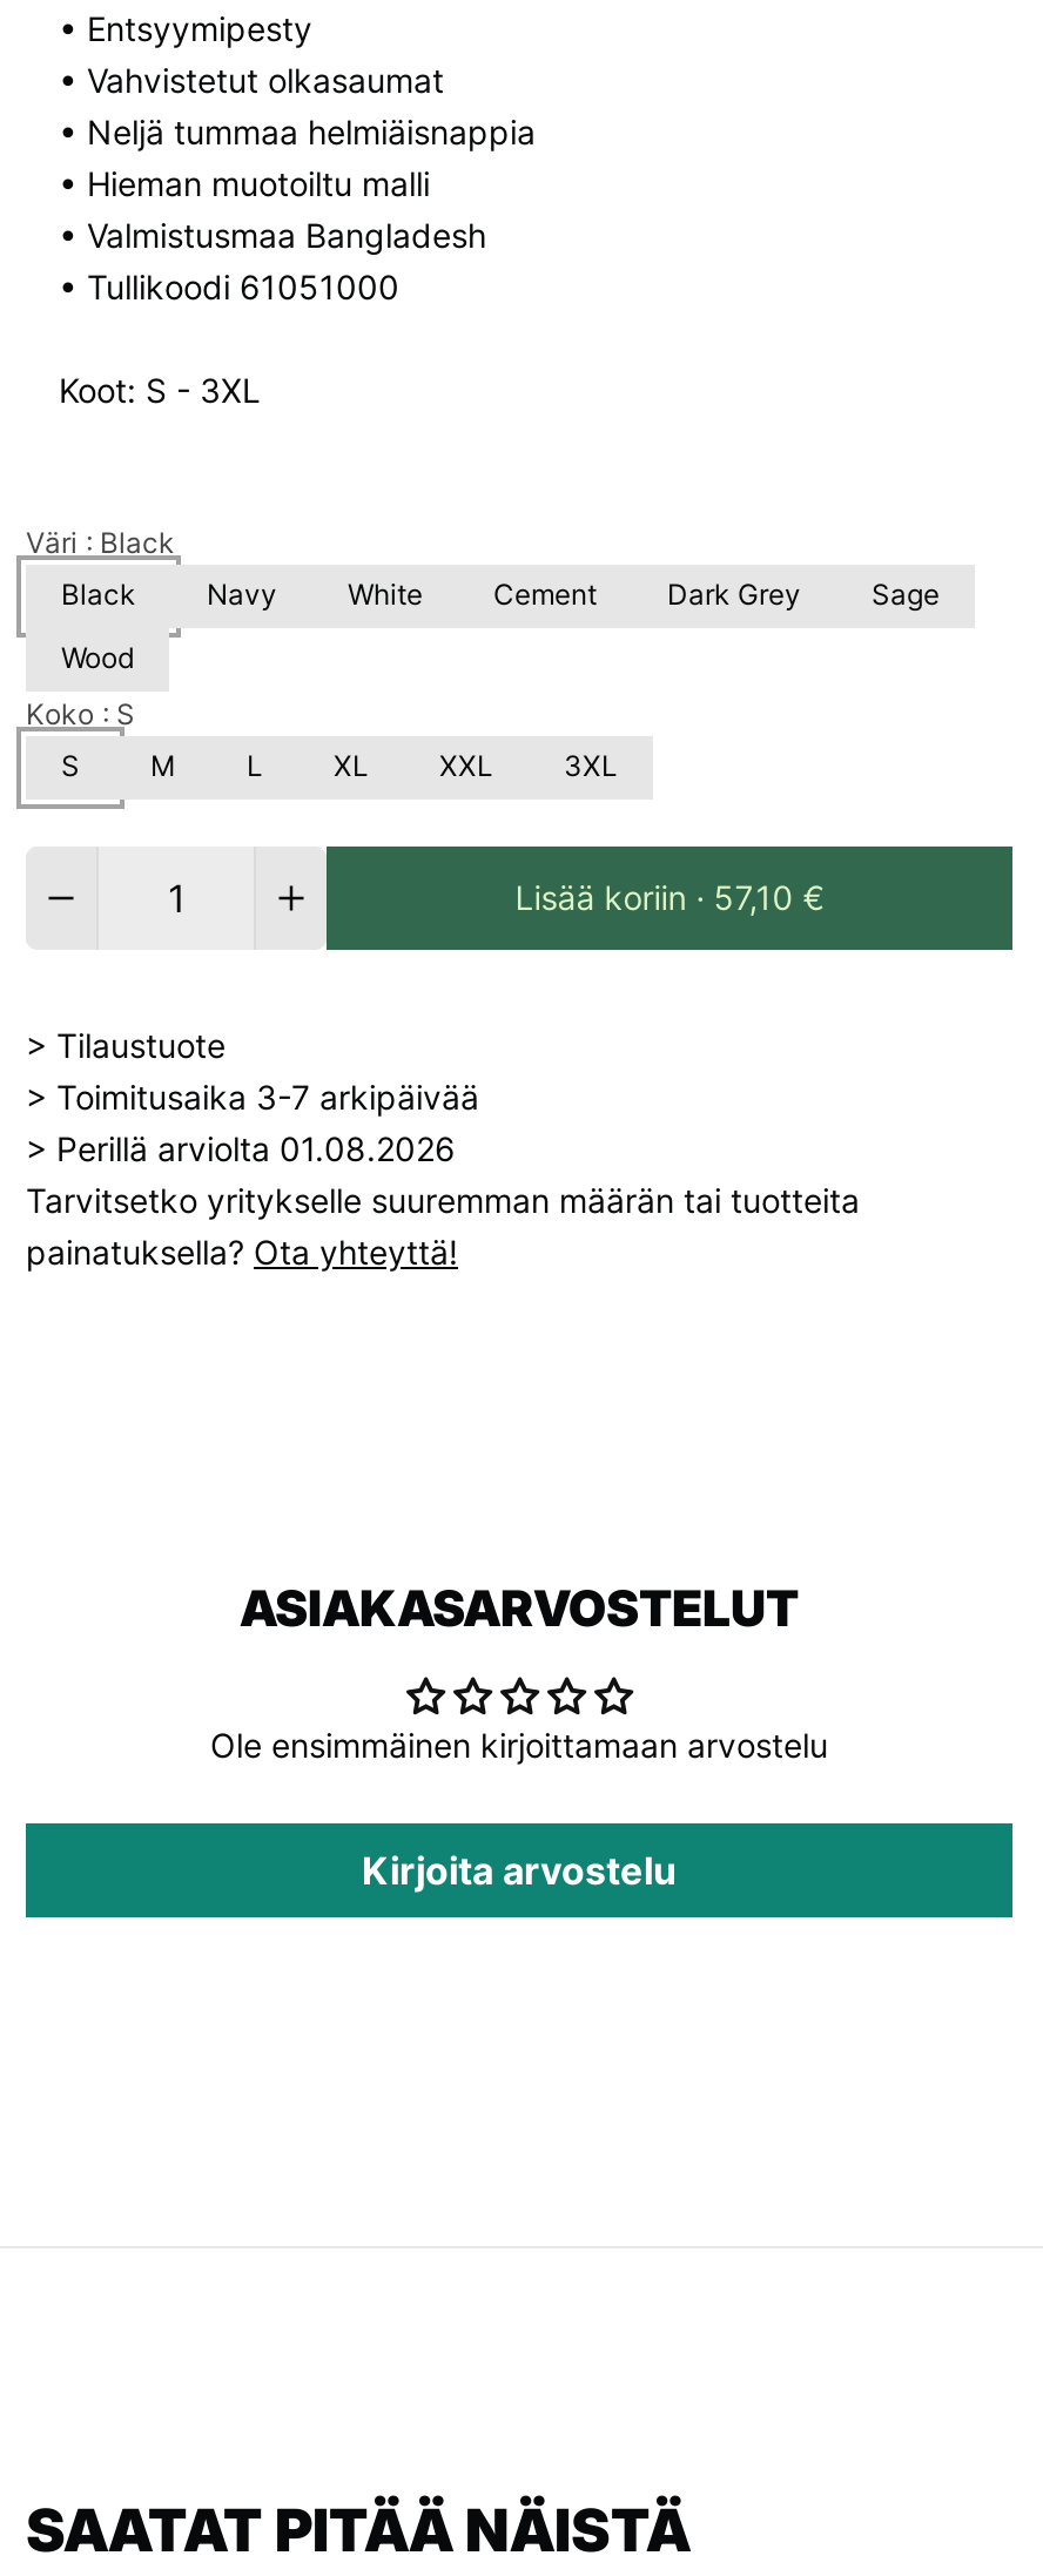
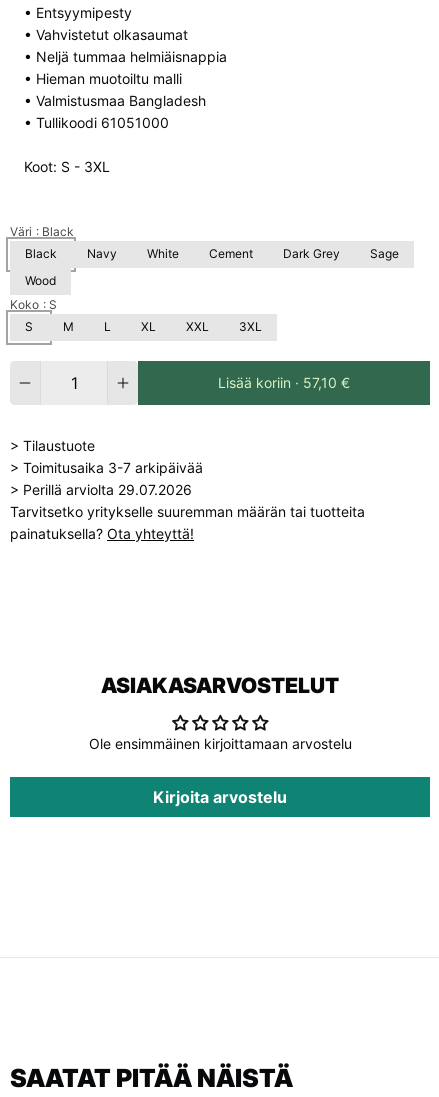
- > Perillä arviolta 01.08.2026
+ > Perillä arviolta 29.07.2026
